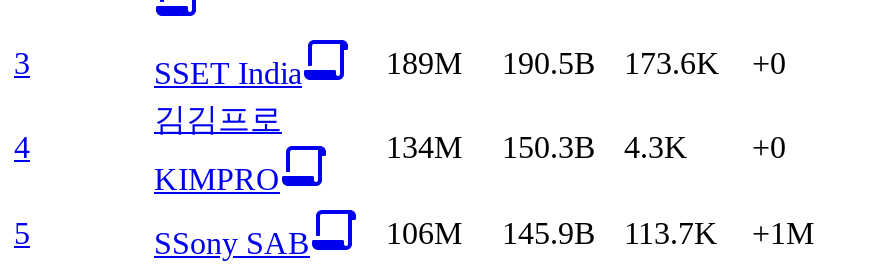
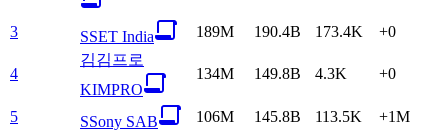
- 190.5B
- 173.6K
+ 190.4B
+ 173.4K

- 134M 150.3B 4.3K +0
+ 134M 149.8B 4.3K +0

- 145.9B
- 113.7K
+ 145.8B
+ 113.5K
